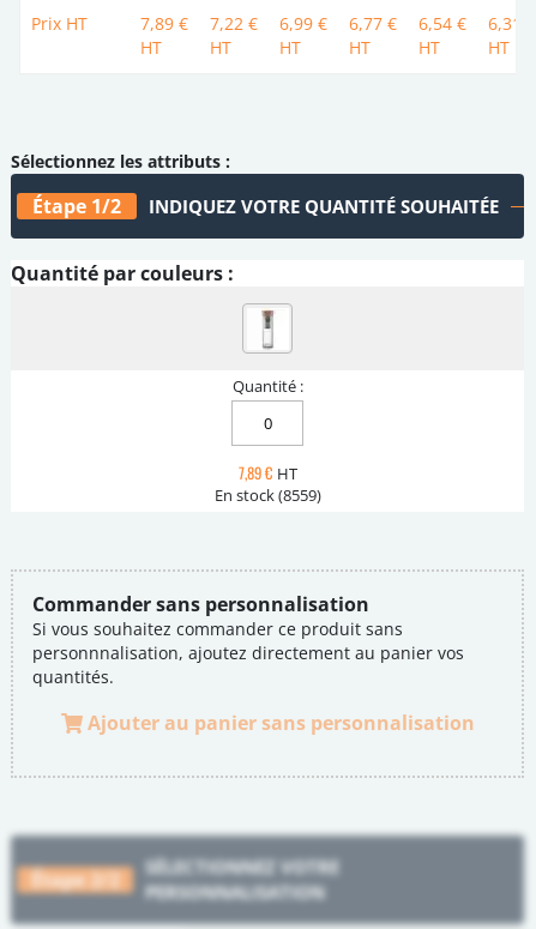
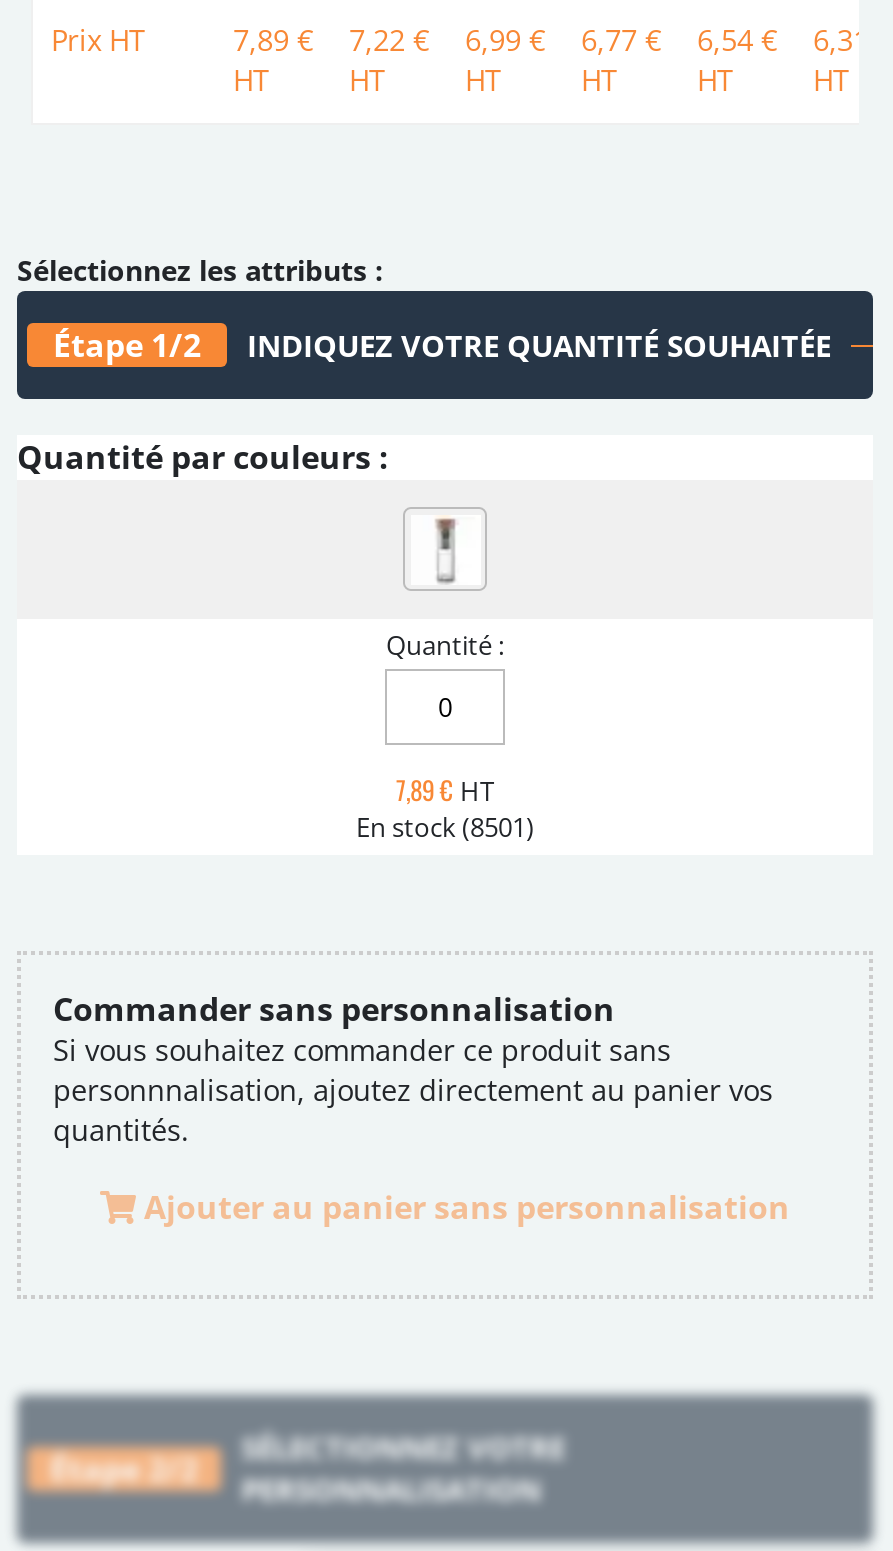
- En stock (8559)
+ En stock (8501)
